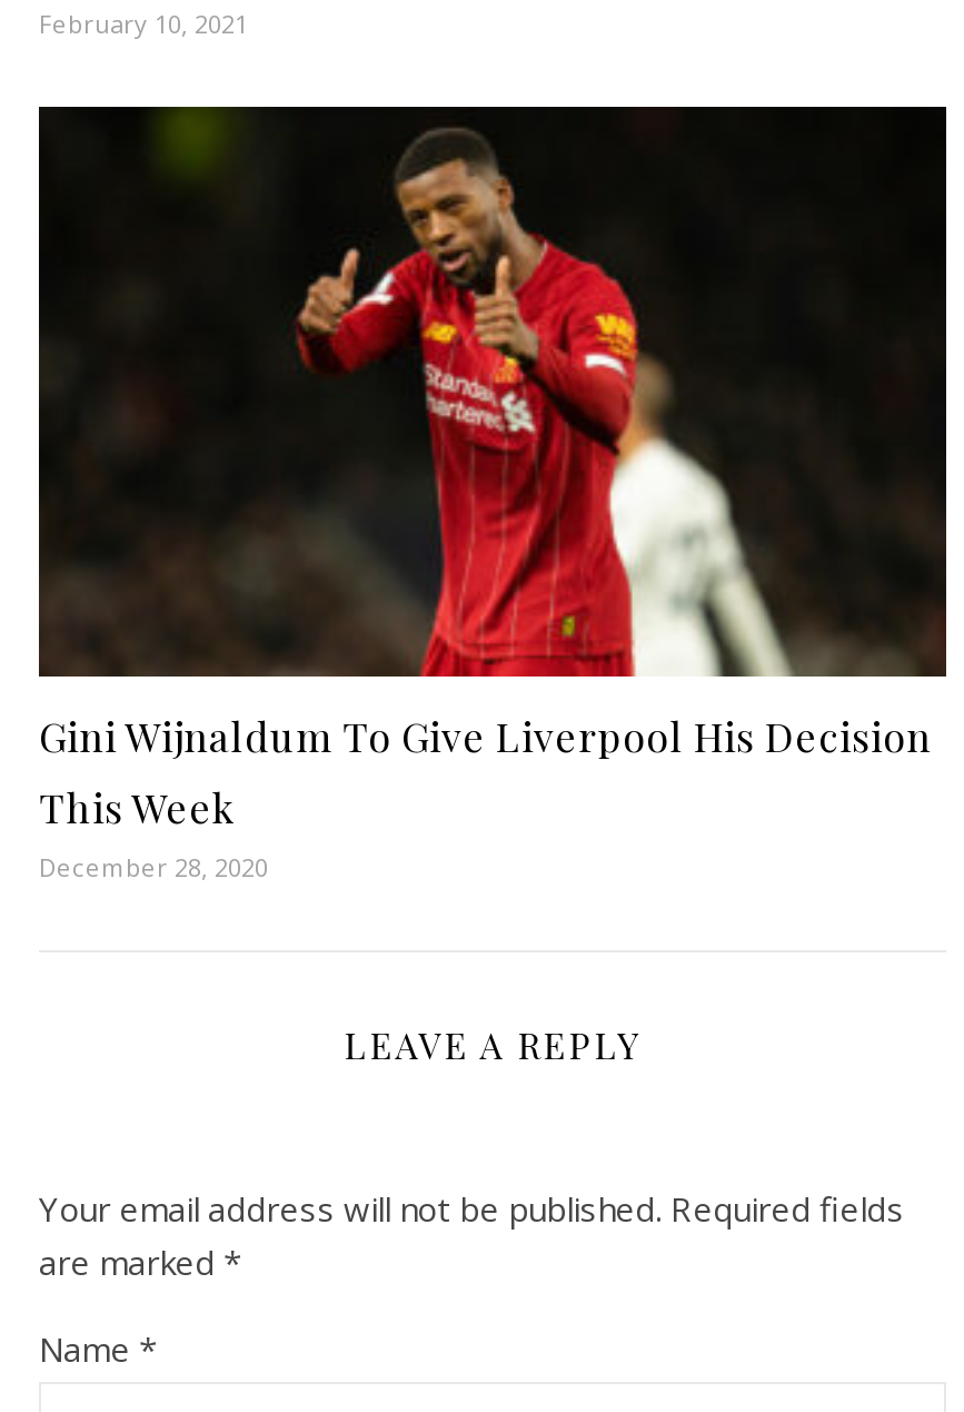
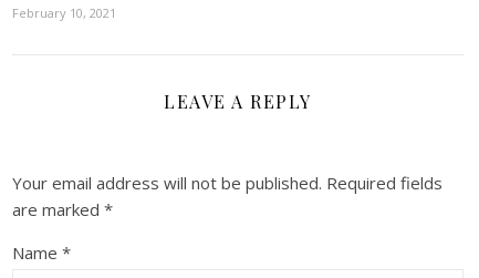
- [image]
- Gini Wijnaldum To Give Liverpool His Decision
- This Week
- December 28, 2020
